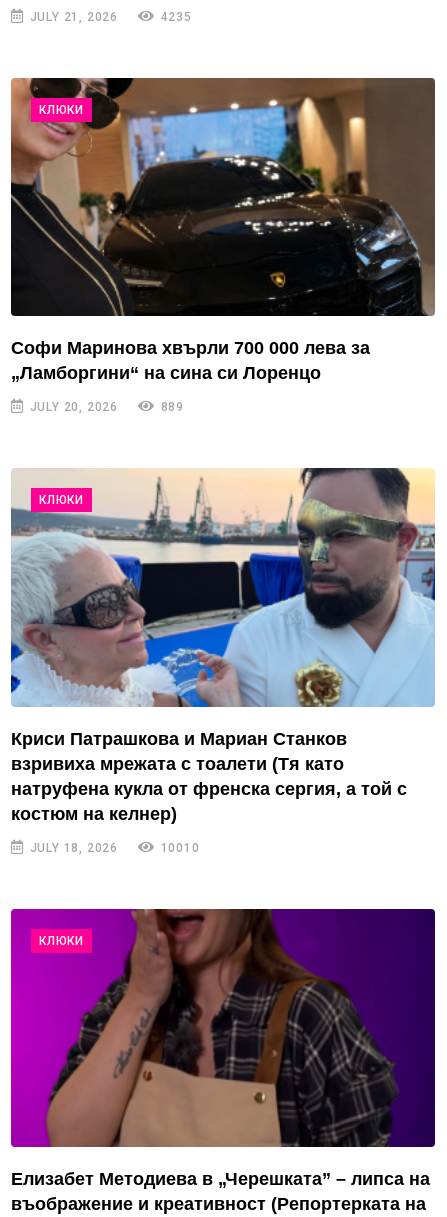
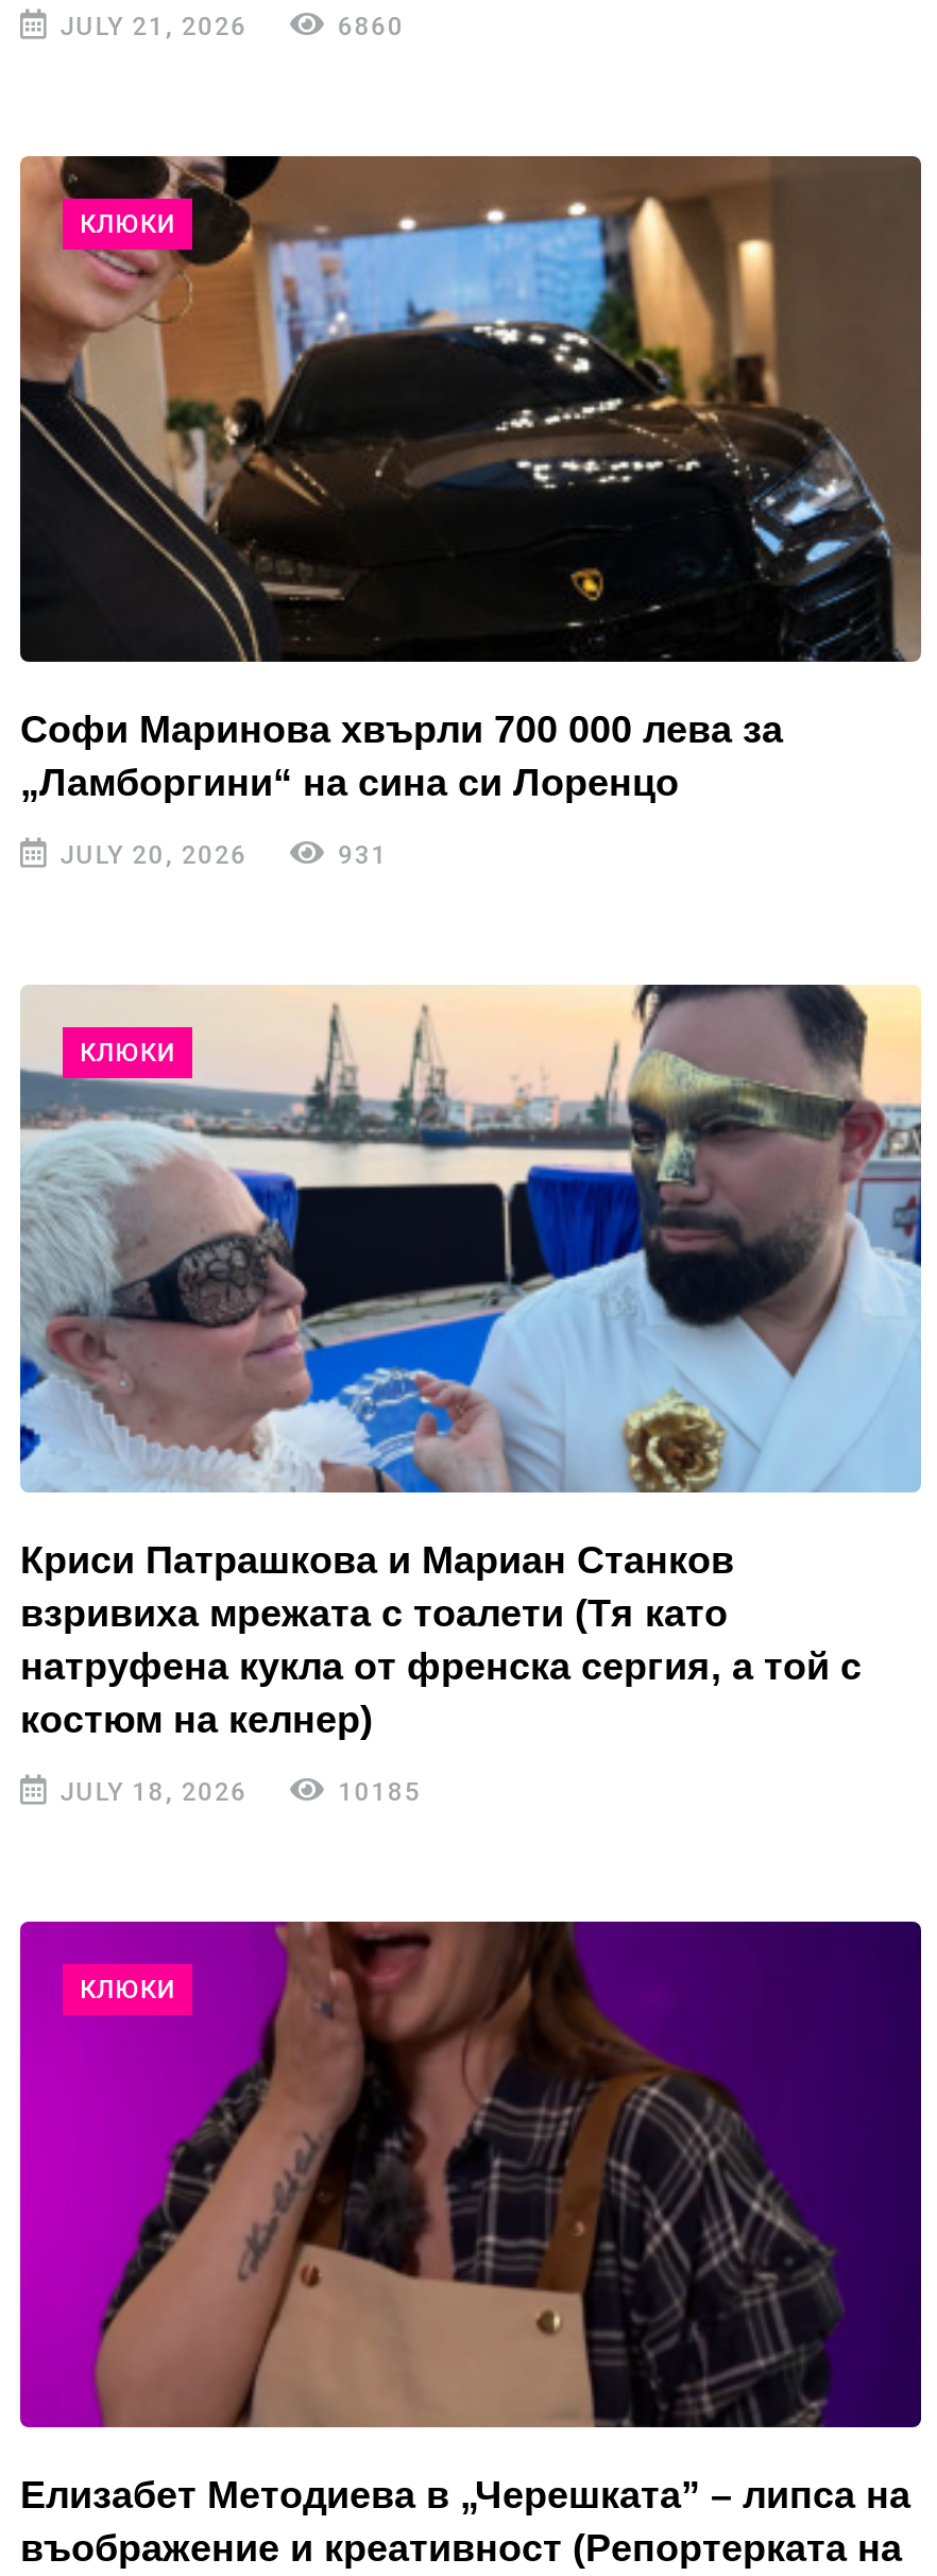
- 4235
+ 6860

- 889
+ 931

- 10010
+ 10185
